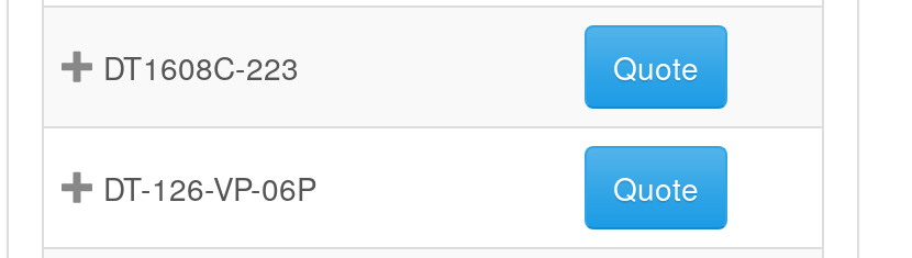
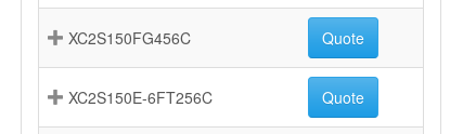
- DT1608C-223
+ XC2S150FG456C

- DT-126-VP-06P
+ XC2S150E-6FT256C
